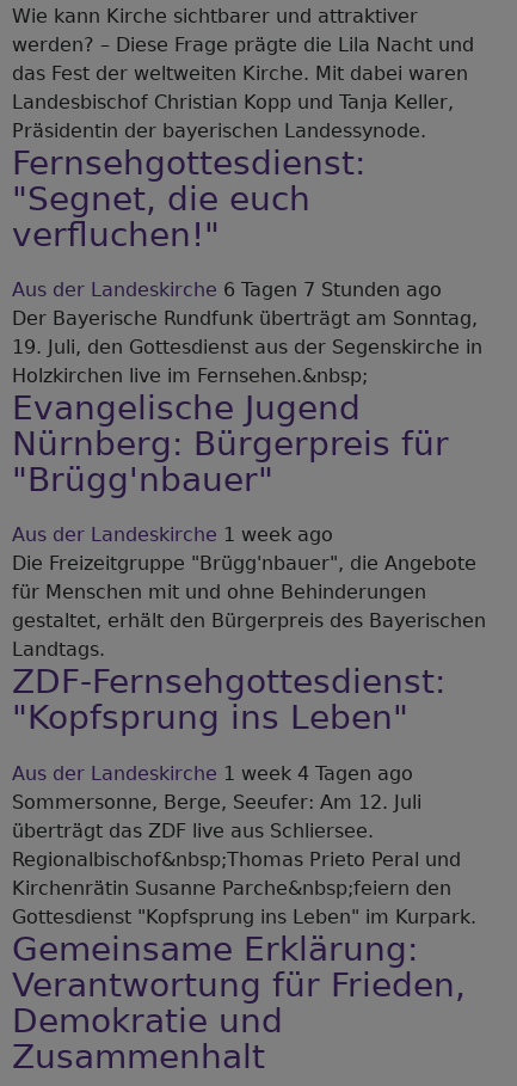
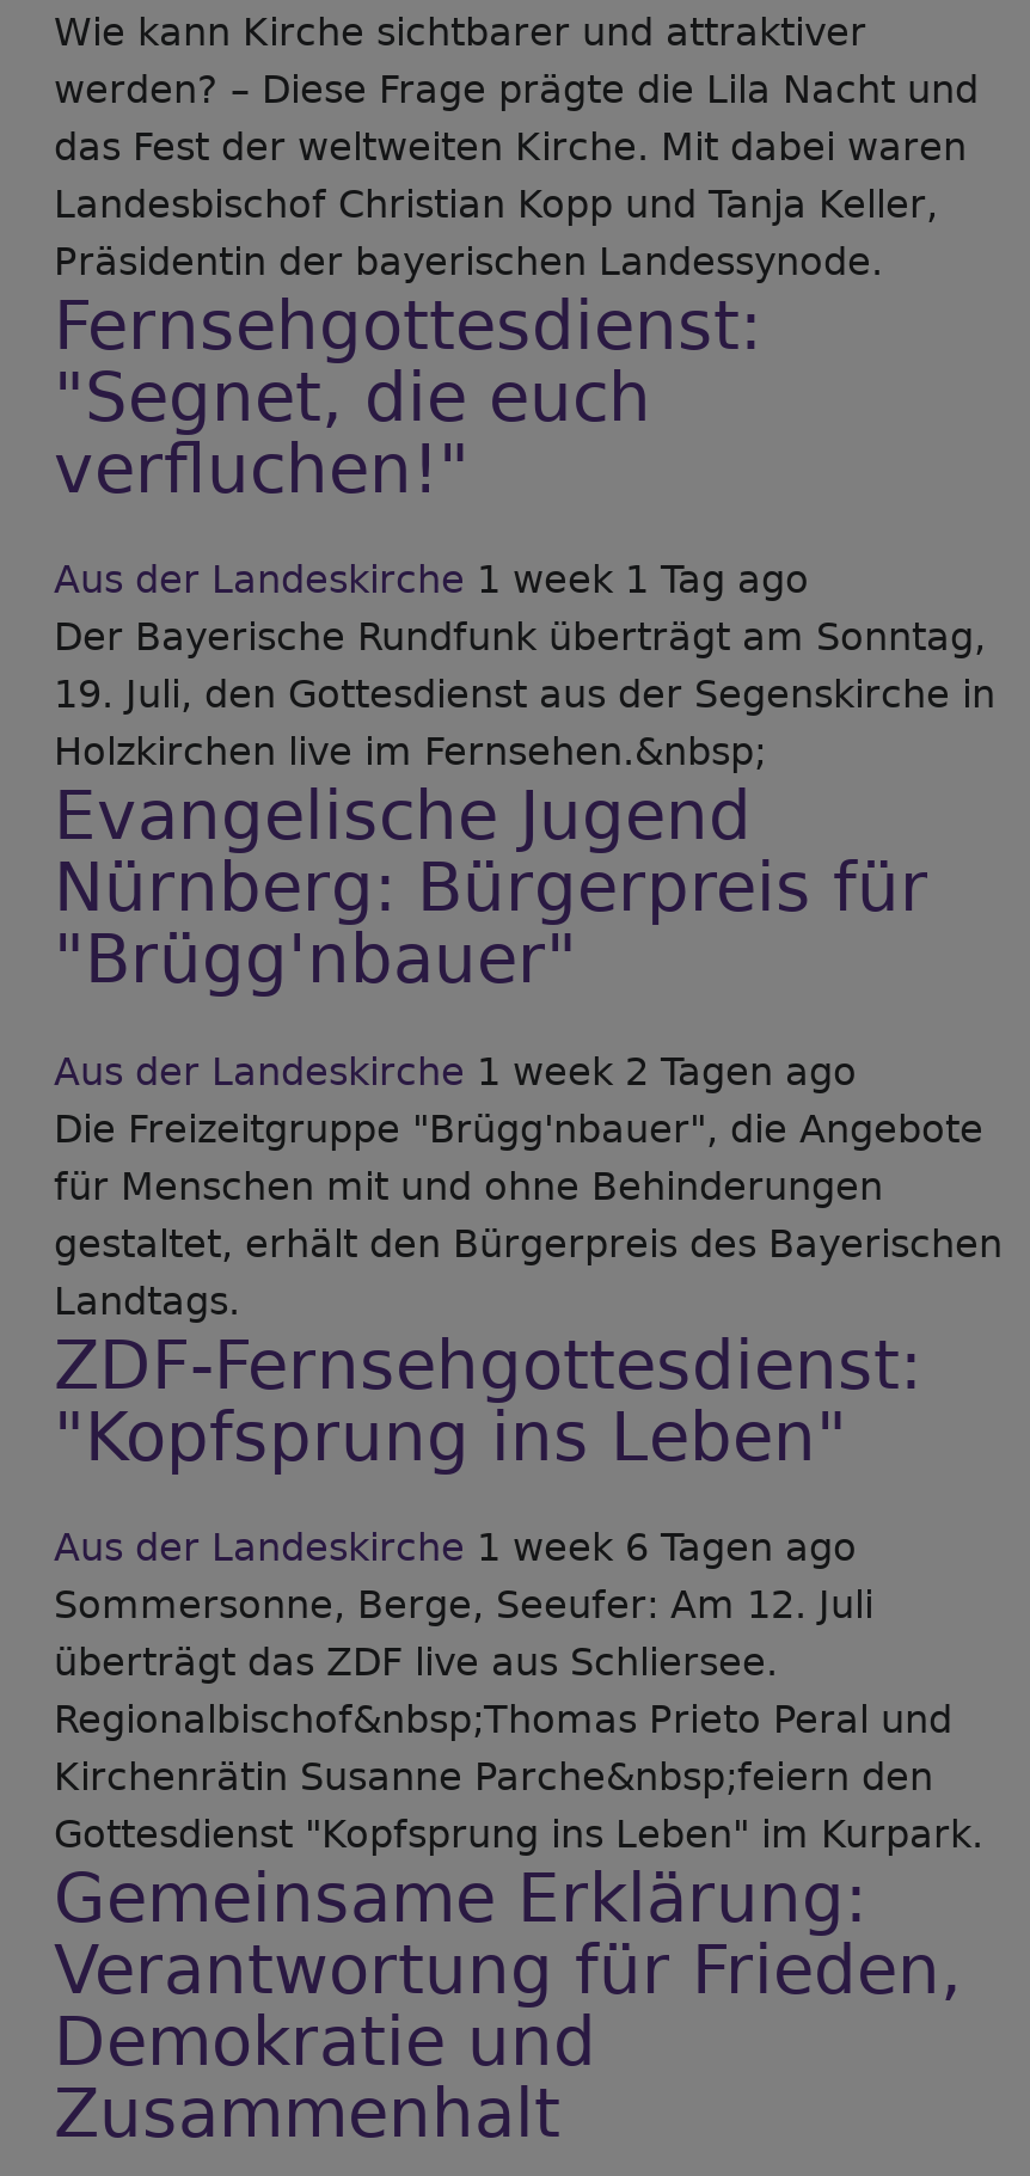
- Aus der Landeskirche 6 Tagen 7 Stunden ago
+ Aus der Landeskirche 1 week 1 Tag ago

- Aus der Landeskirche 1 week ago
+ Aus der Landeskirche 1 week 2 Tagen ago

- Aus der Landeskirche 1 week 4 Tagen ago
+ Aus der Landeskirche 1 week 6 Tagen ago
